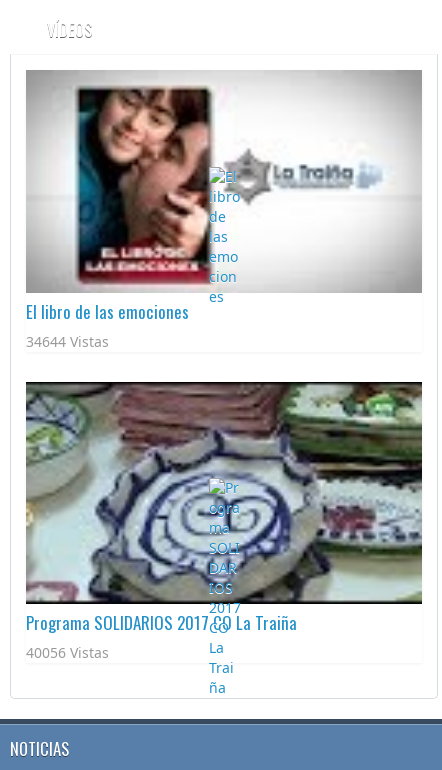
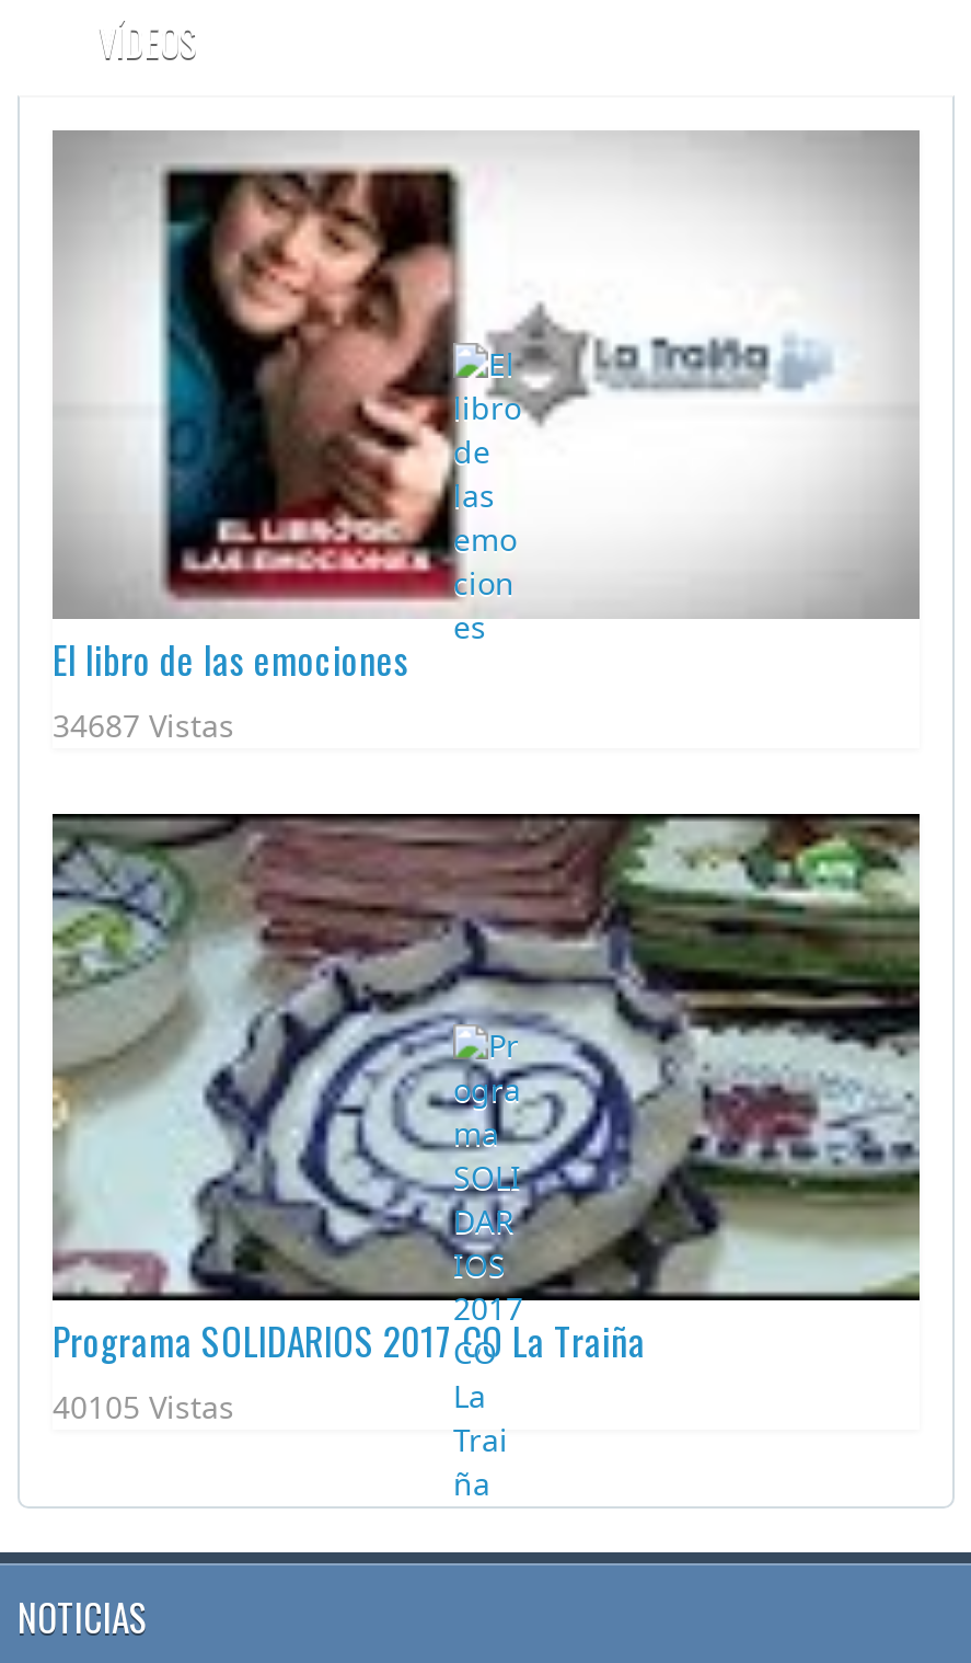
- 34644 Vistas
+ 34687 Vistas

- 40056 Vistas
+ 40105 Vistas
